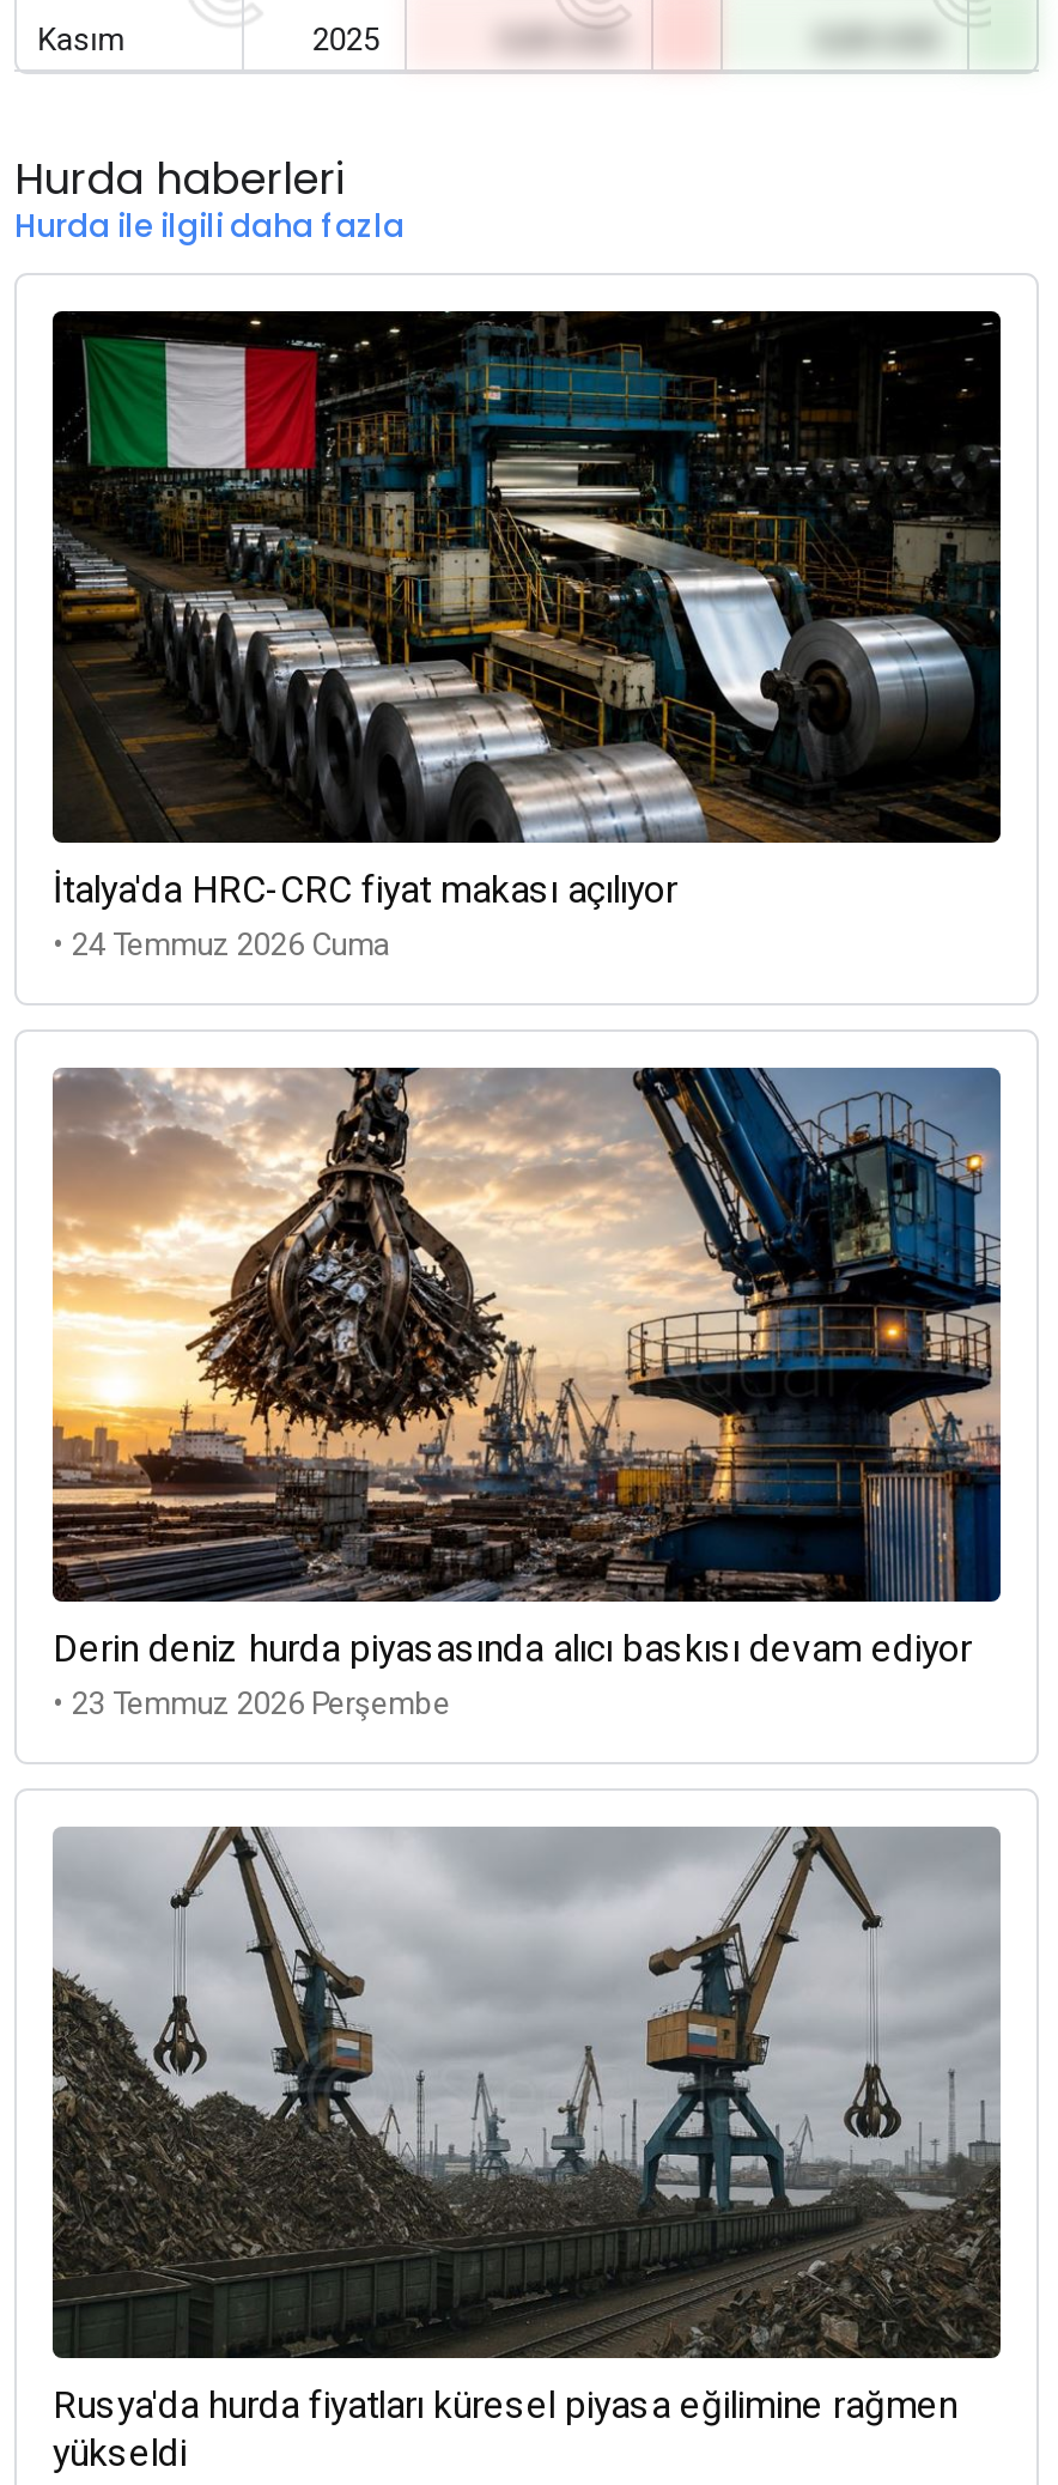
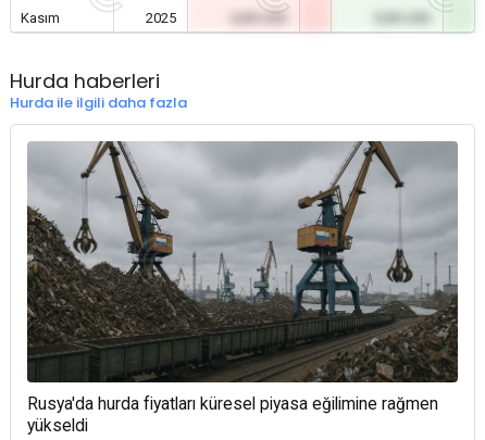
- [image]
- İtalya'da HRC-CRC fiyat makası açılıyor
- • 24 Temmuz 2026 Cuma

- [image]
- Derin deniz hurda piyasasında alıcı baskısı devam ediyor
- • 23 Temmuz 2026 Perşembe
